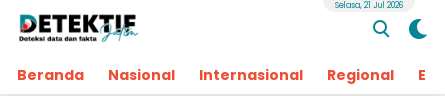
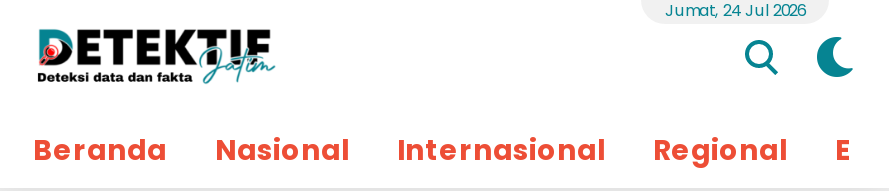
- Selasa, 21 Jul 2026
+ Jumat, 24 Jul 2026
